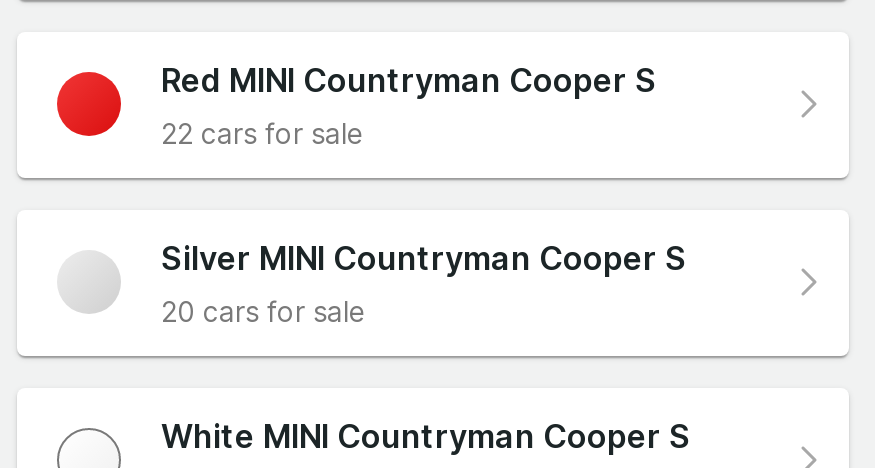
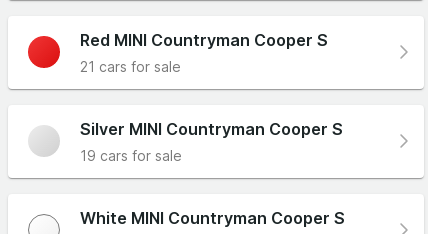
- 22 cars for sale
+ 21 cars for sale

- 20 cars for sale
+ 19 cars for sale
